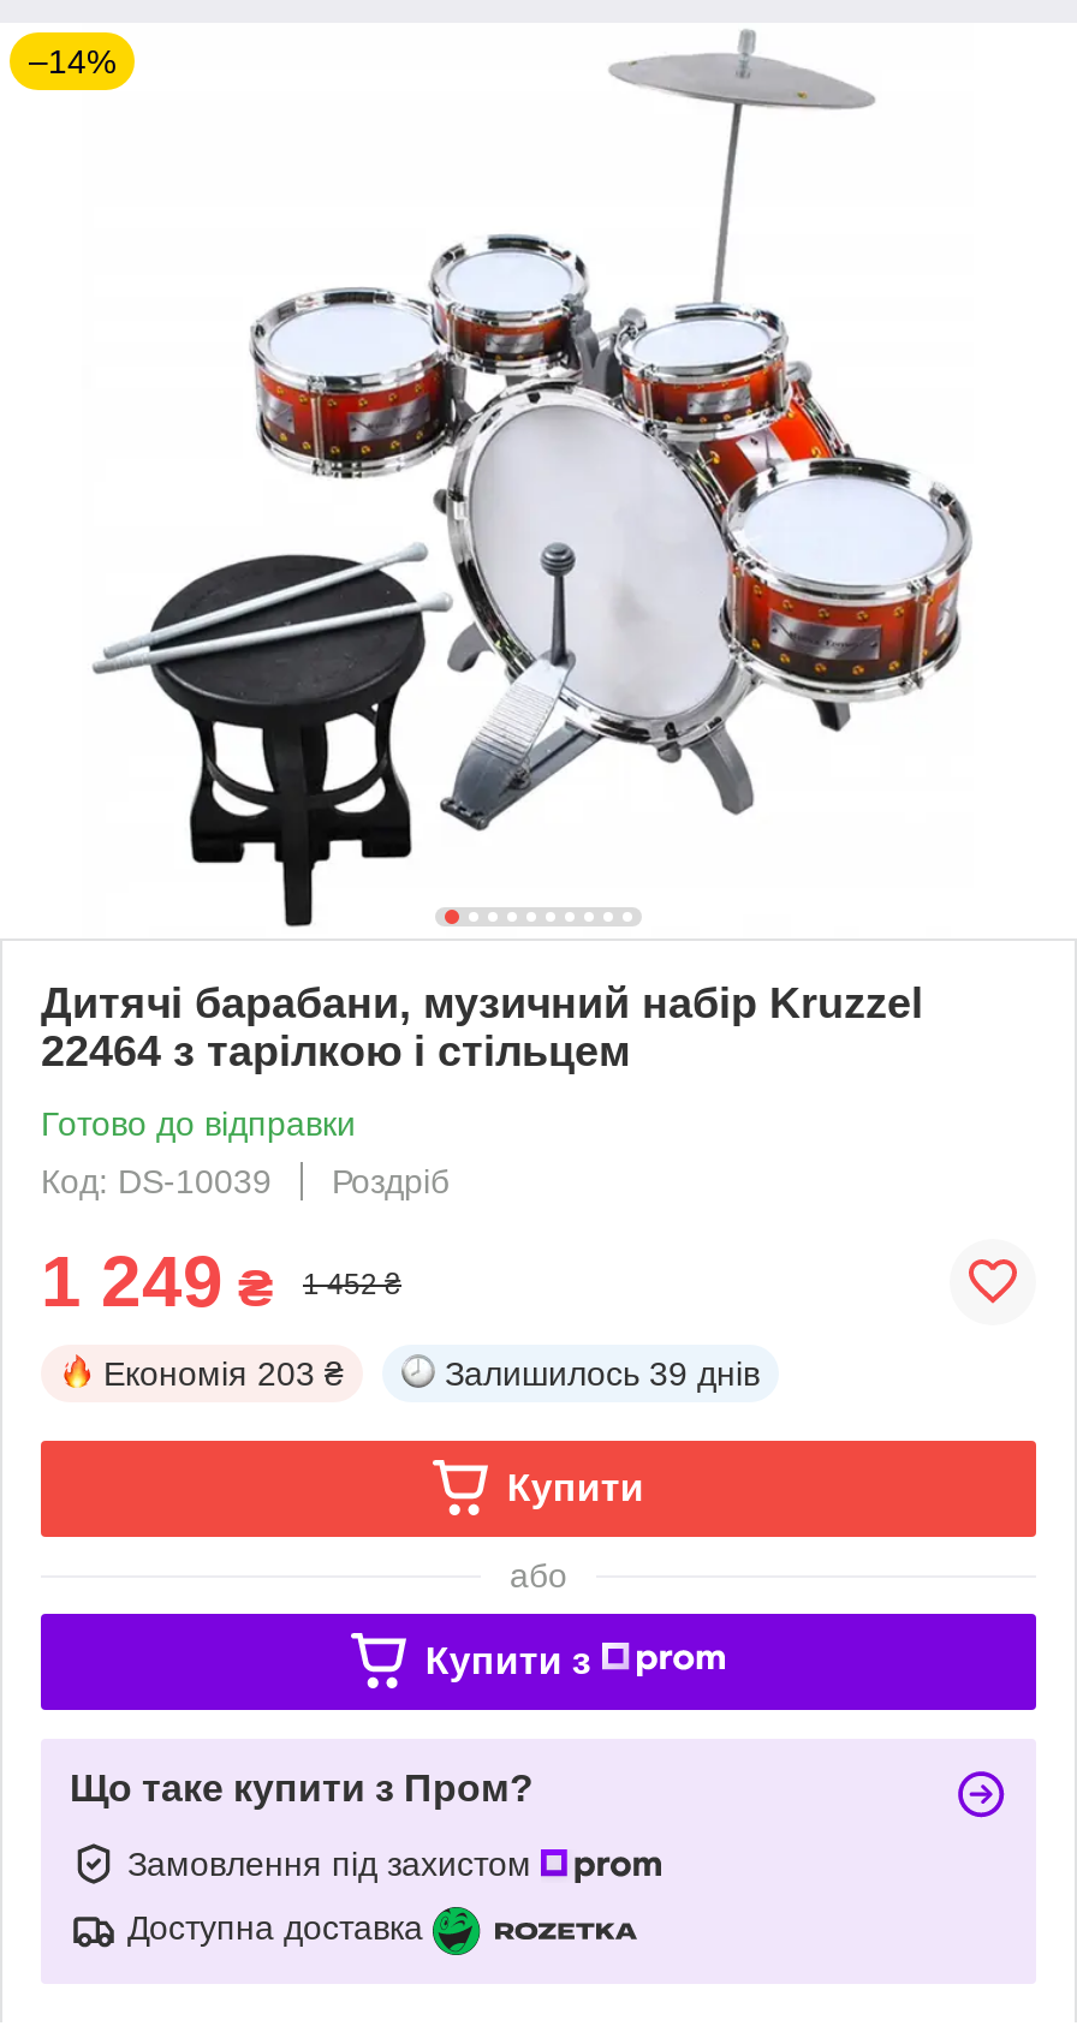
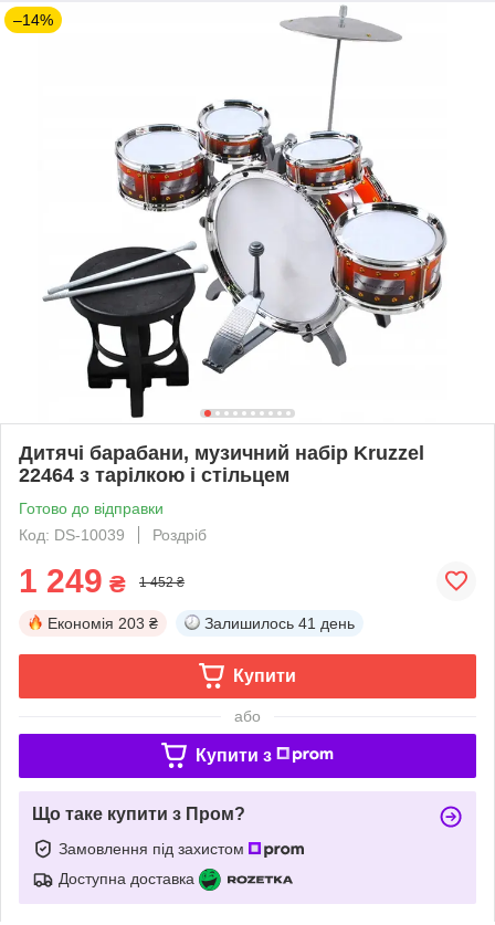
- Залишилось 39 днів
+ Залишилось 41 день
